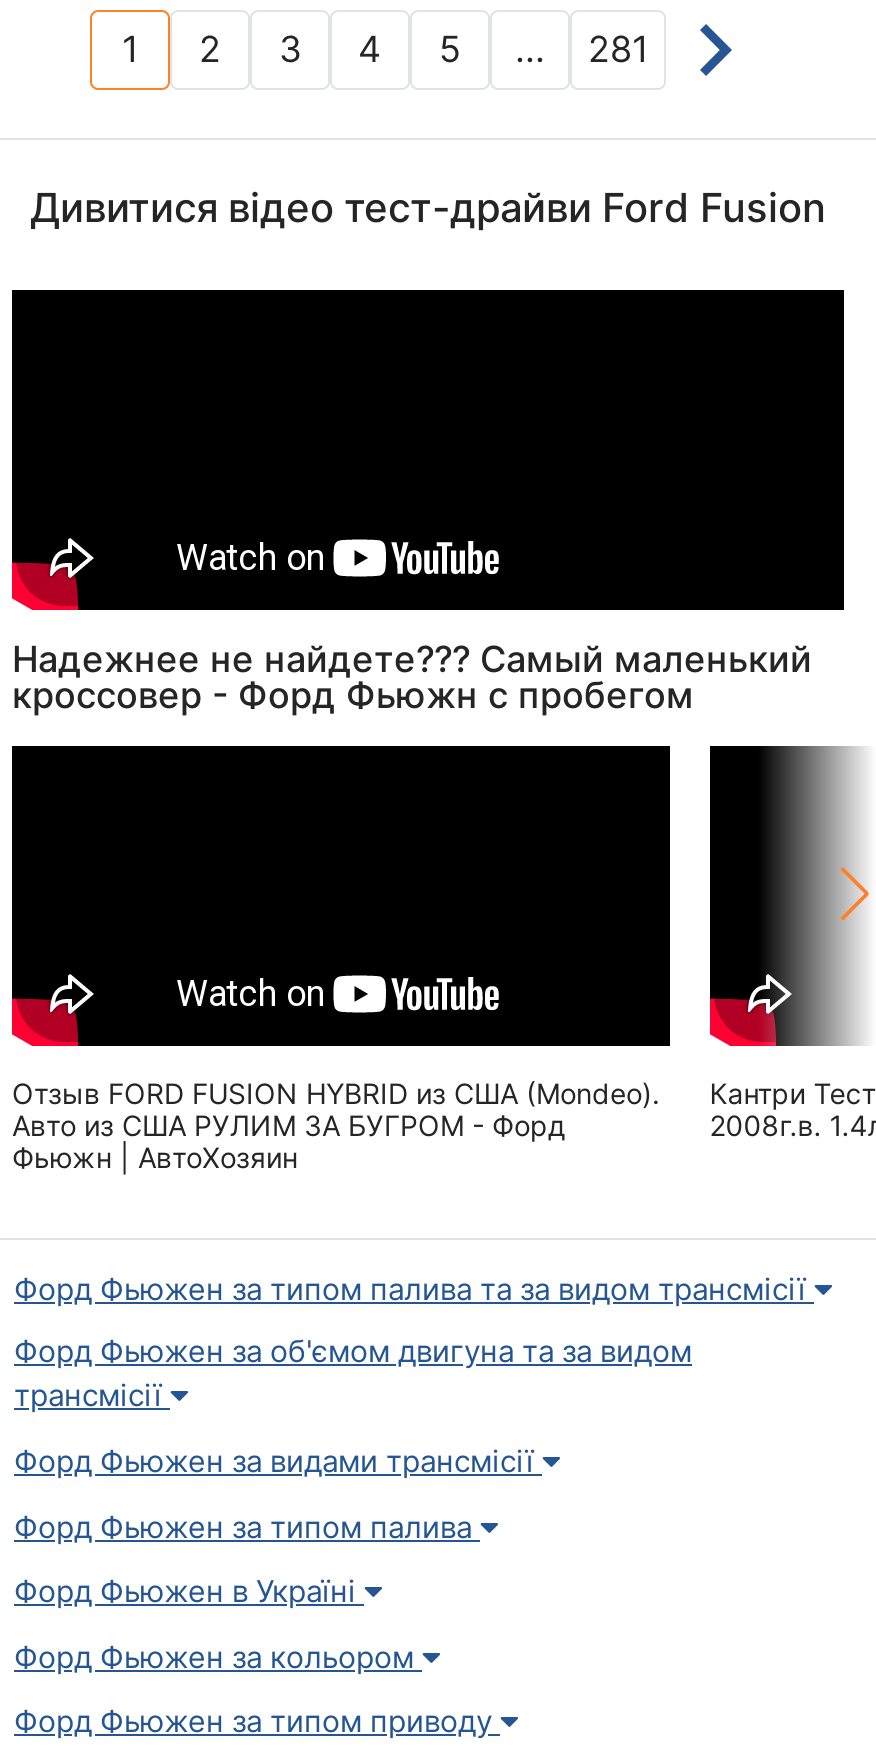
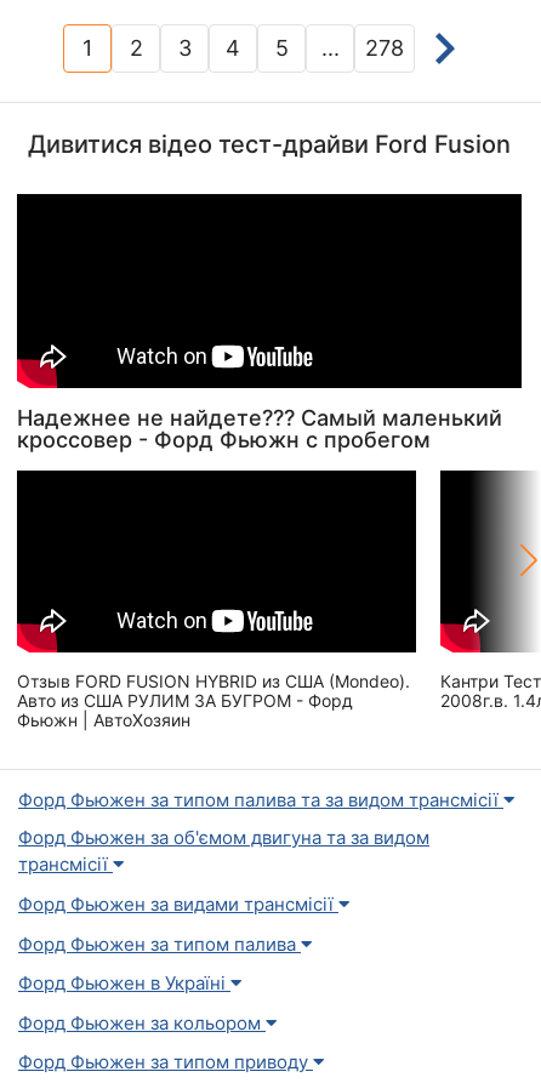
- 281
+ 278
